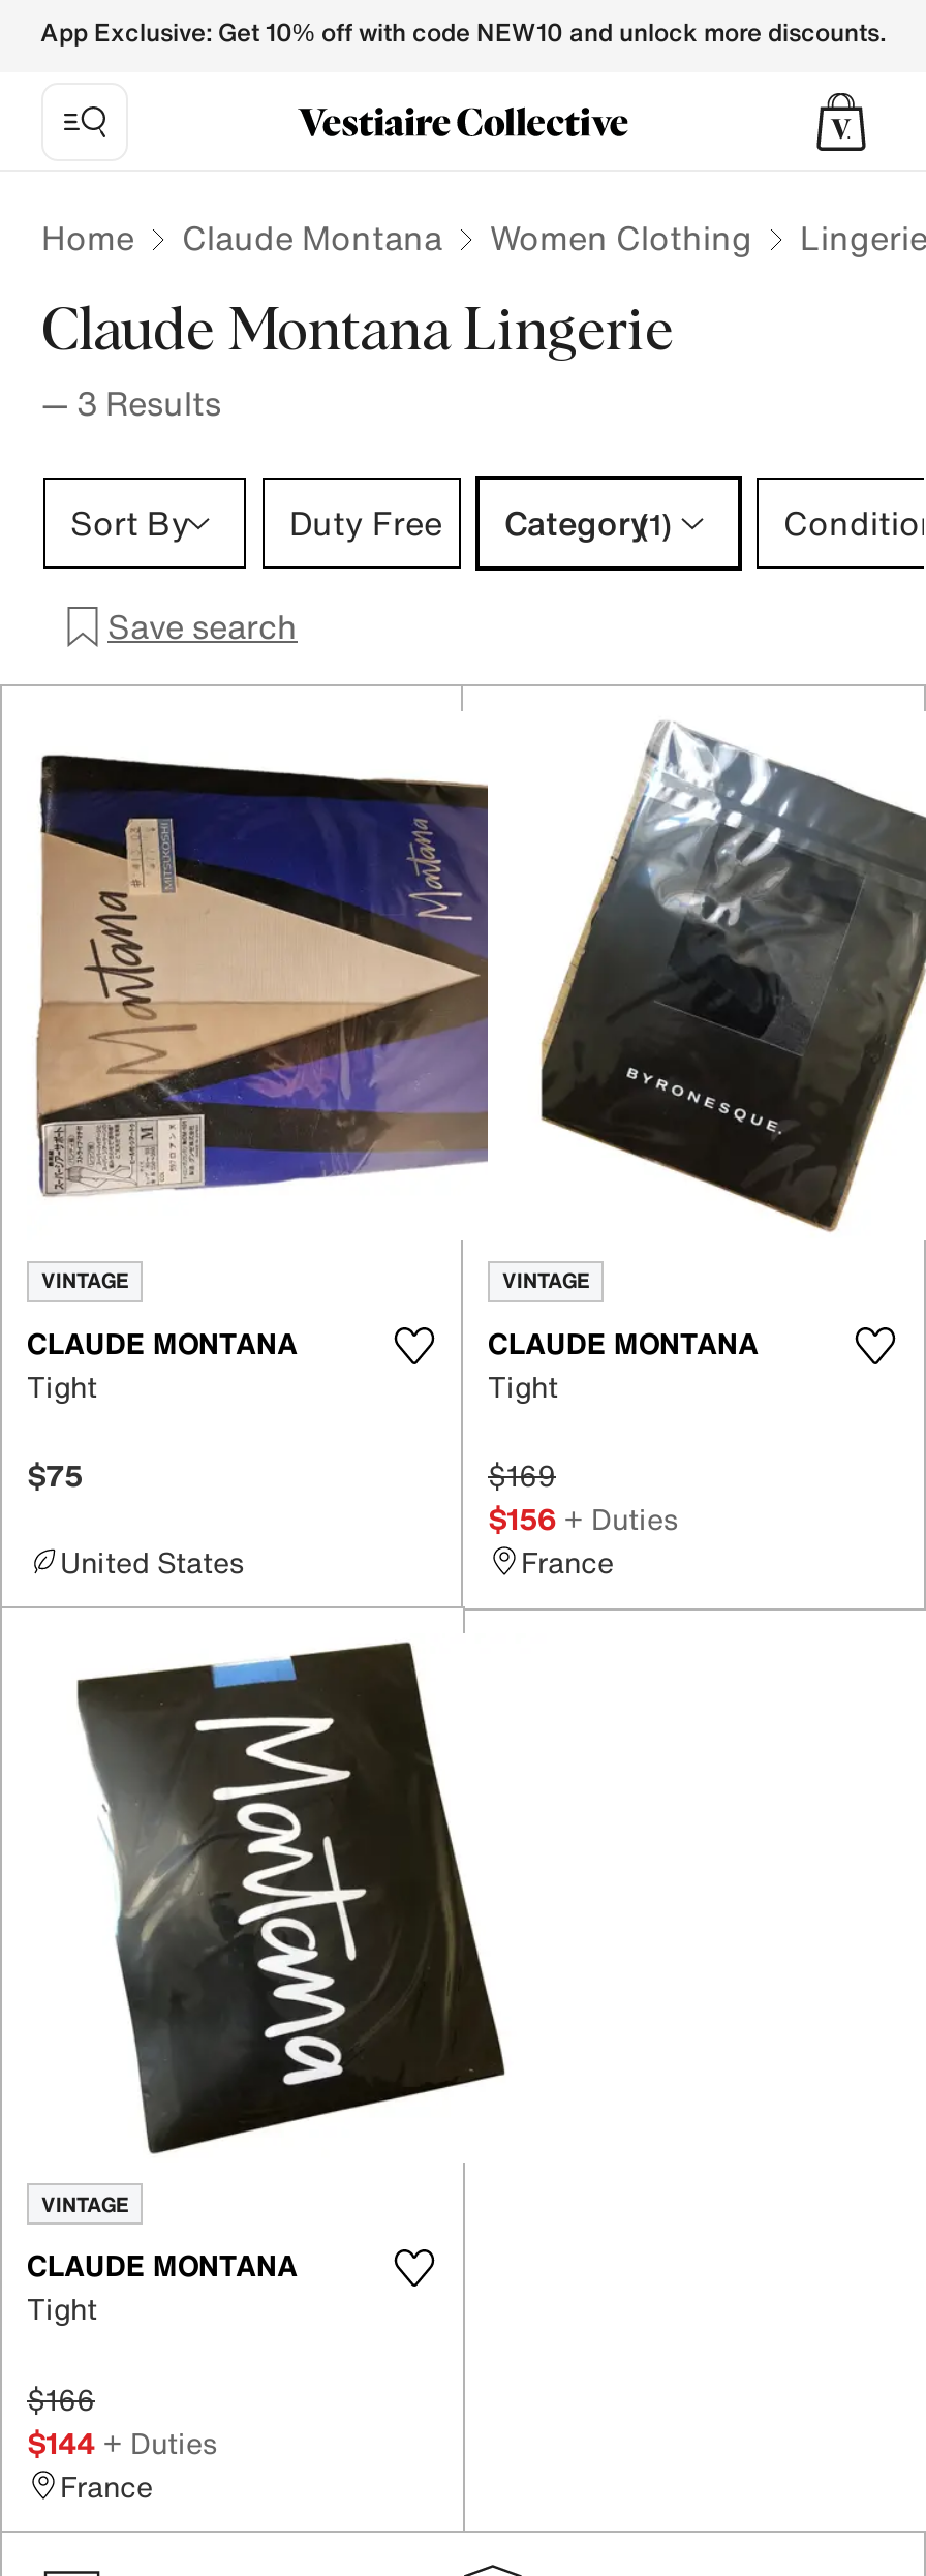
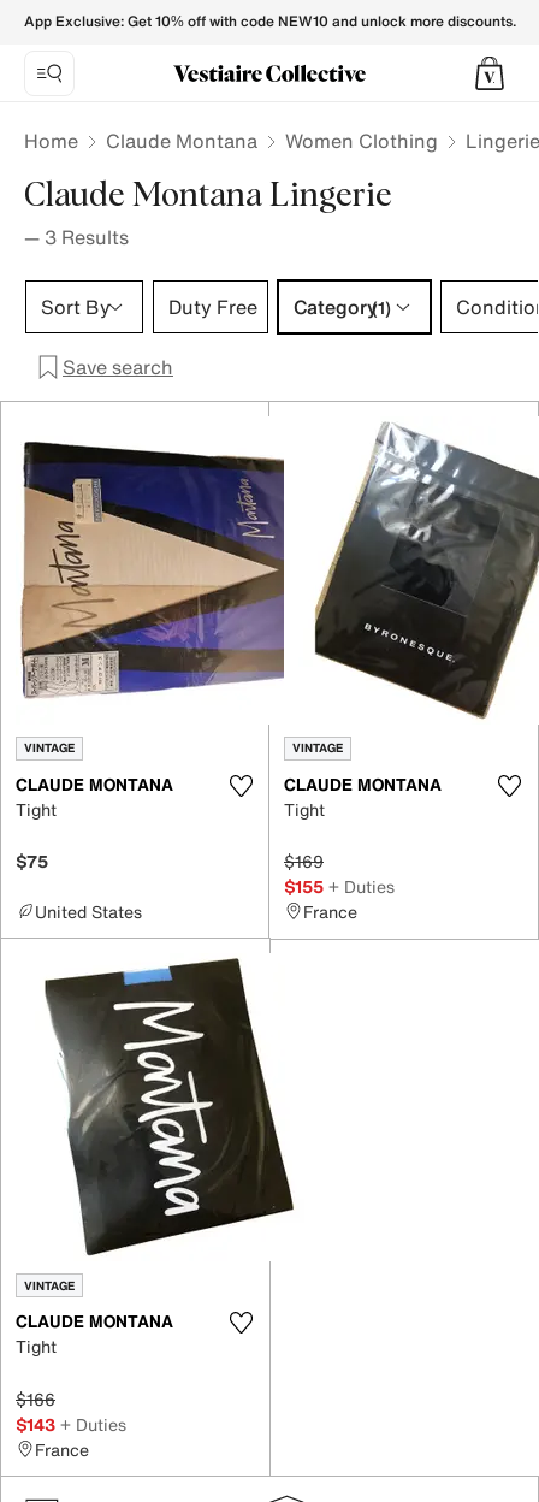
- $156 + Duties
+ $155 + Duties

- $144 + Duties
+ $143 + Duties
